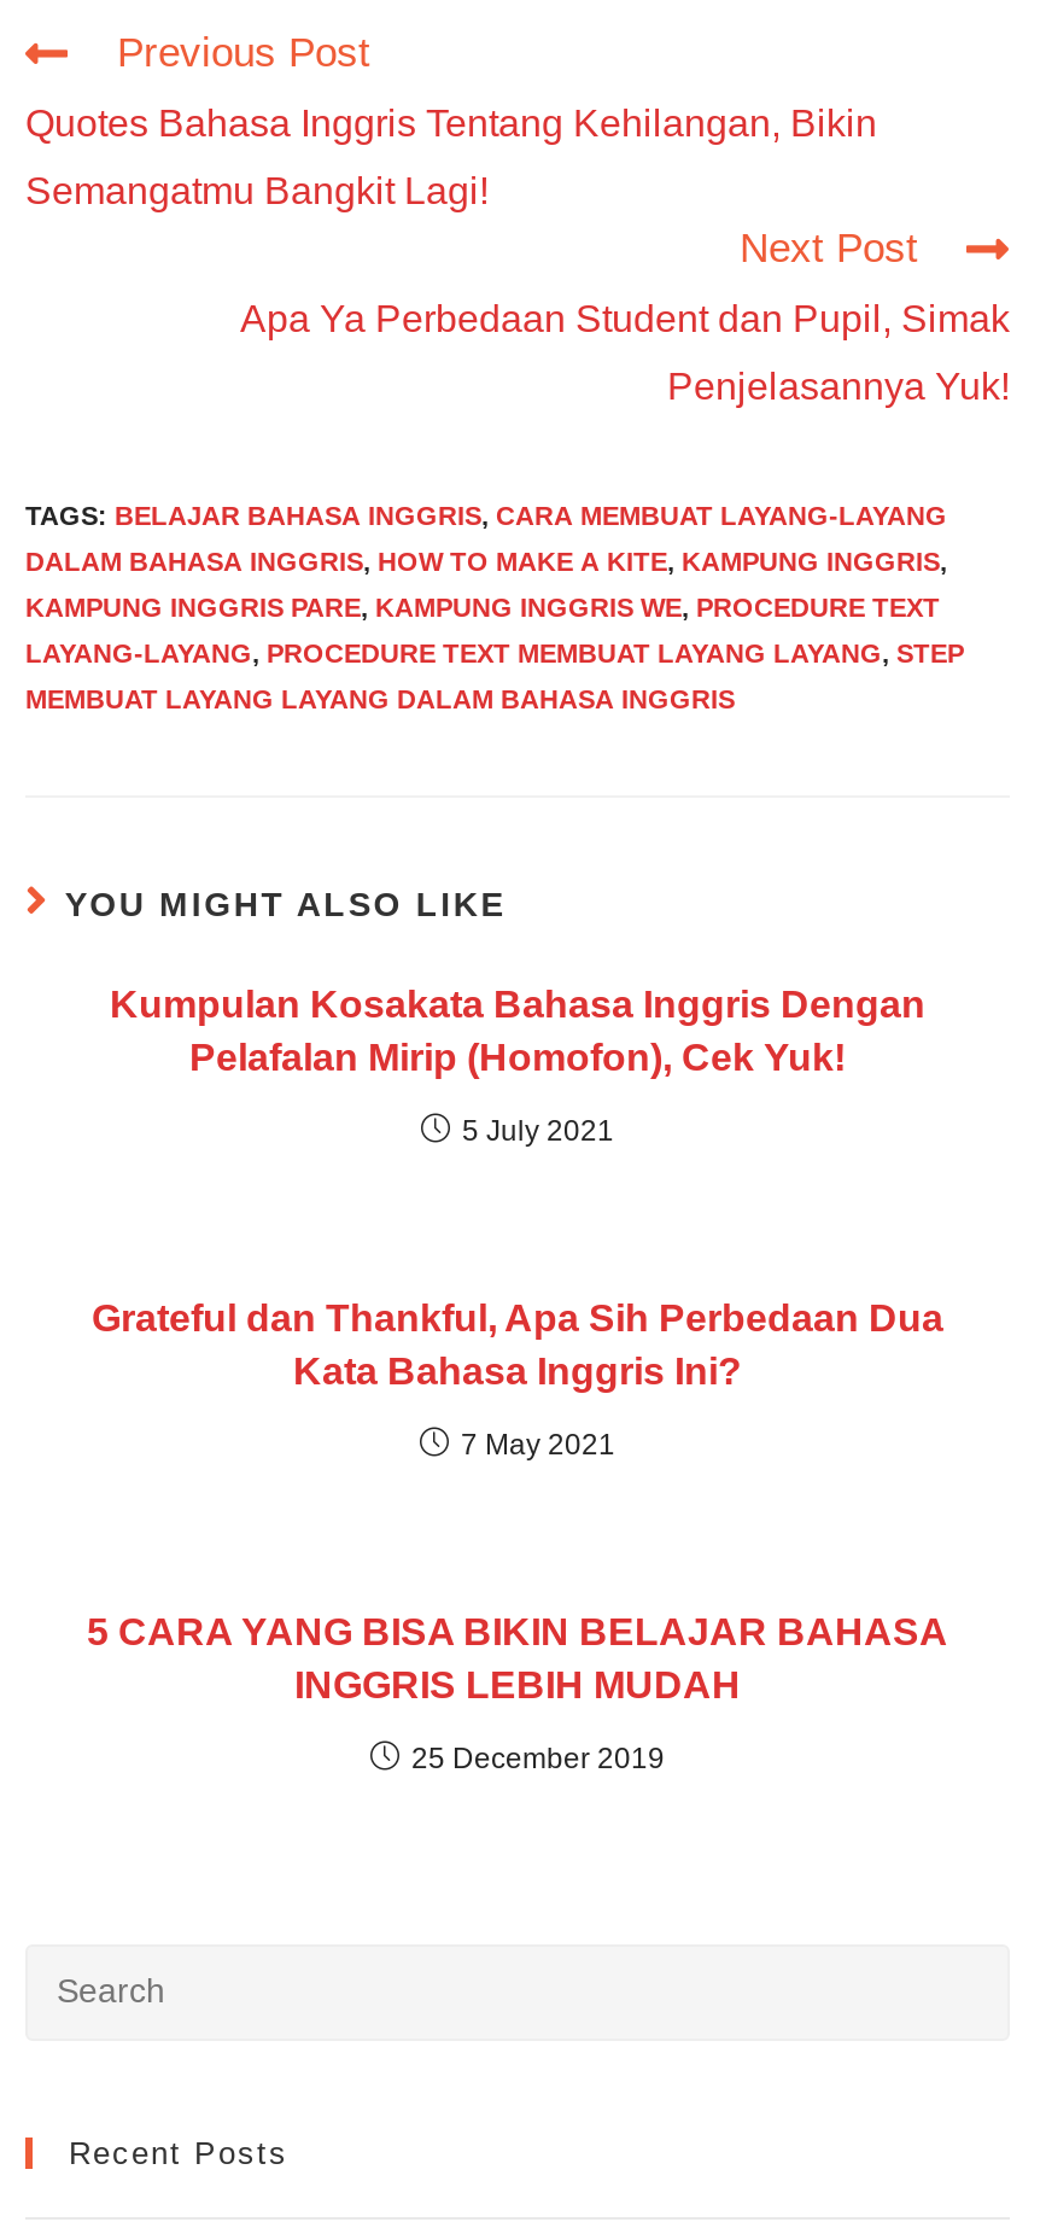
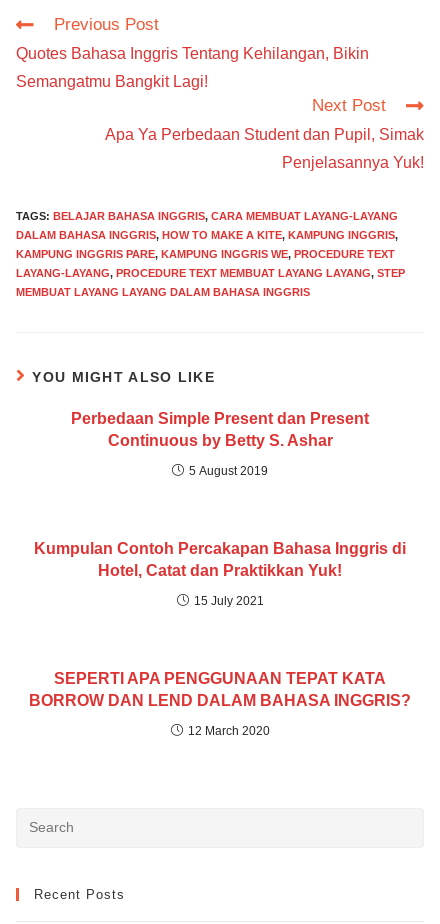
- Kumpulan Kosakata Bahasa Inggris Dengan
- Pelafalan Mirip (Homofon), Cek Yuk!
+ Perbedaan Simple Present dan Present
+ Continuous by Betty S. Ashar

- 5 July 2021
+ 5 August 2019

- Grateful dan Thankful, Apa Sih Perbedaan Dua
- Kata Bahasa Inggris Ini?
+ Kumpulan Contoh Percakapan Bahasa Inggris di
+ Hotel, Catat dan Praktikkan Yuk!

- 7 May 2021
+ 15 July 2021

- 5 CARA YANG BISA BIKIN BELAJAR BAHASA
- INGGRIS LEBIH MUDAH
+ SEPERTI APA PENGGUNAAN TEPAT KATA
+ BORROW DAN LEND DALAM BAHASA INGGRIS?

- 25 December 2019
+ 12 March 2020
